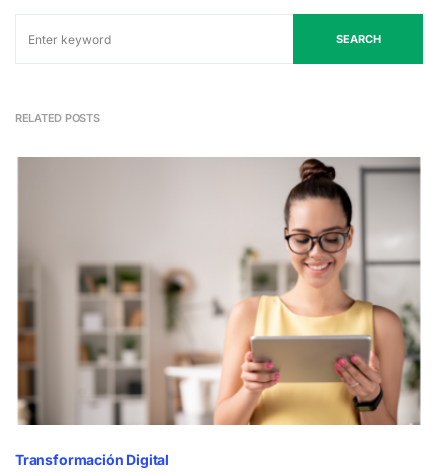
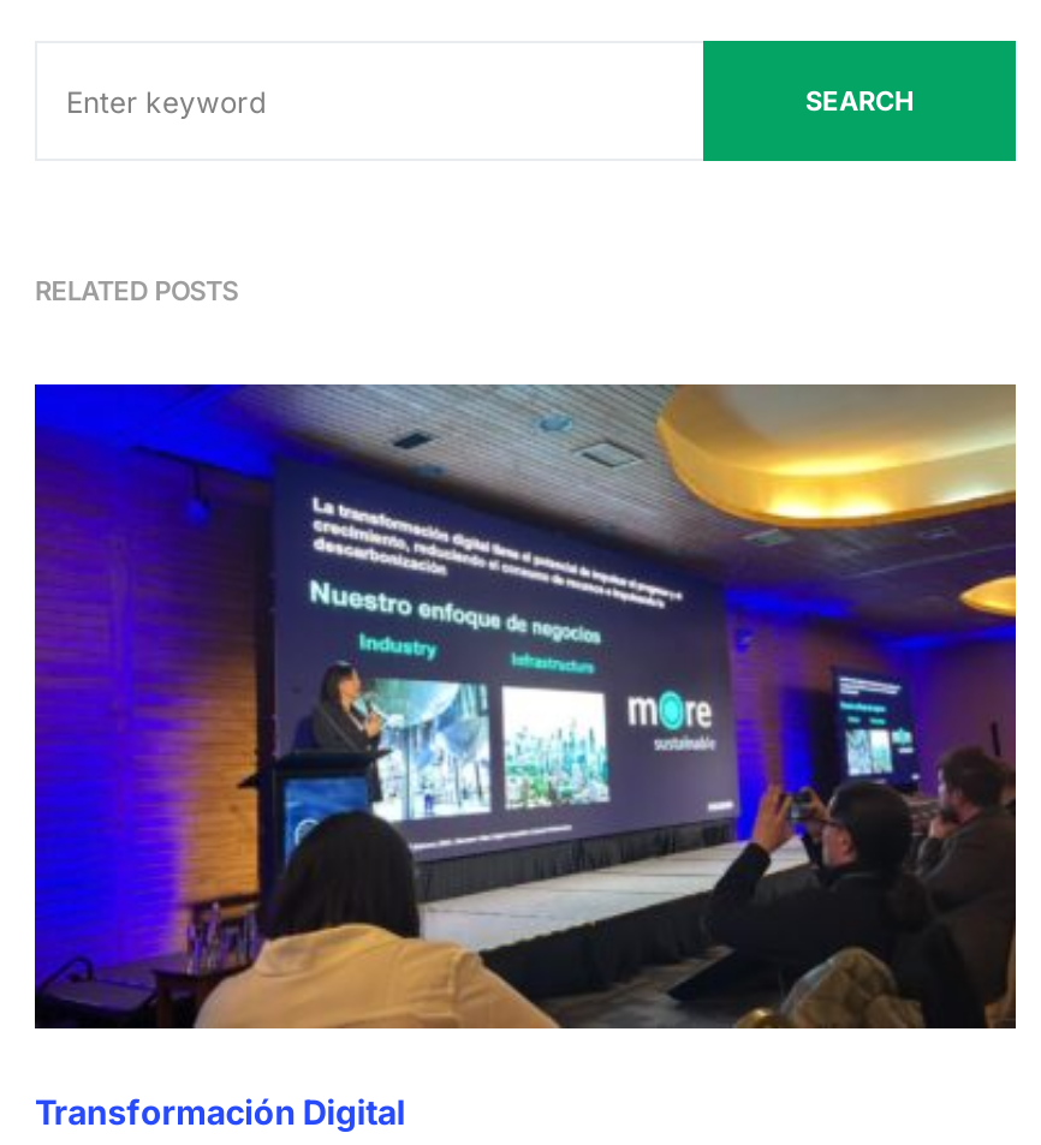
- [image]
+ [image]
